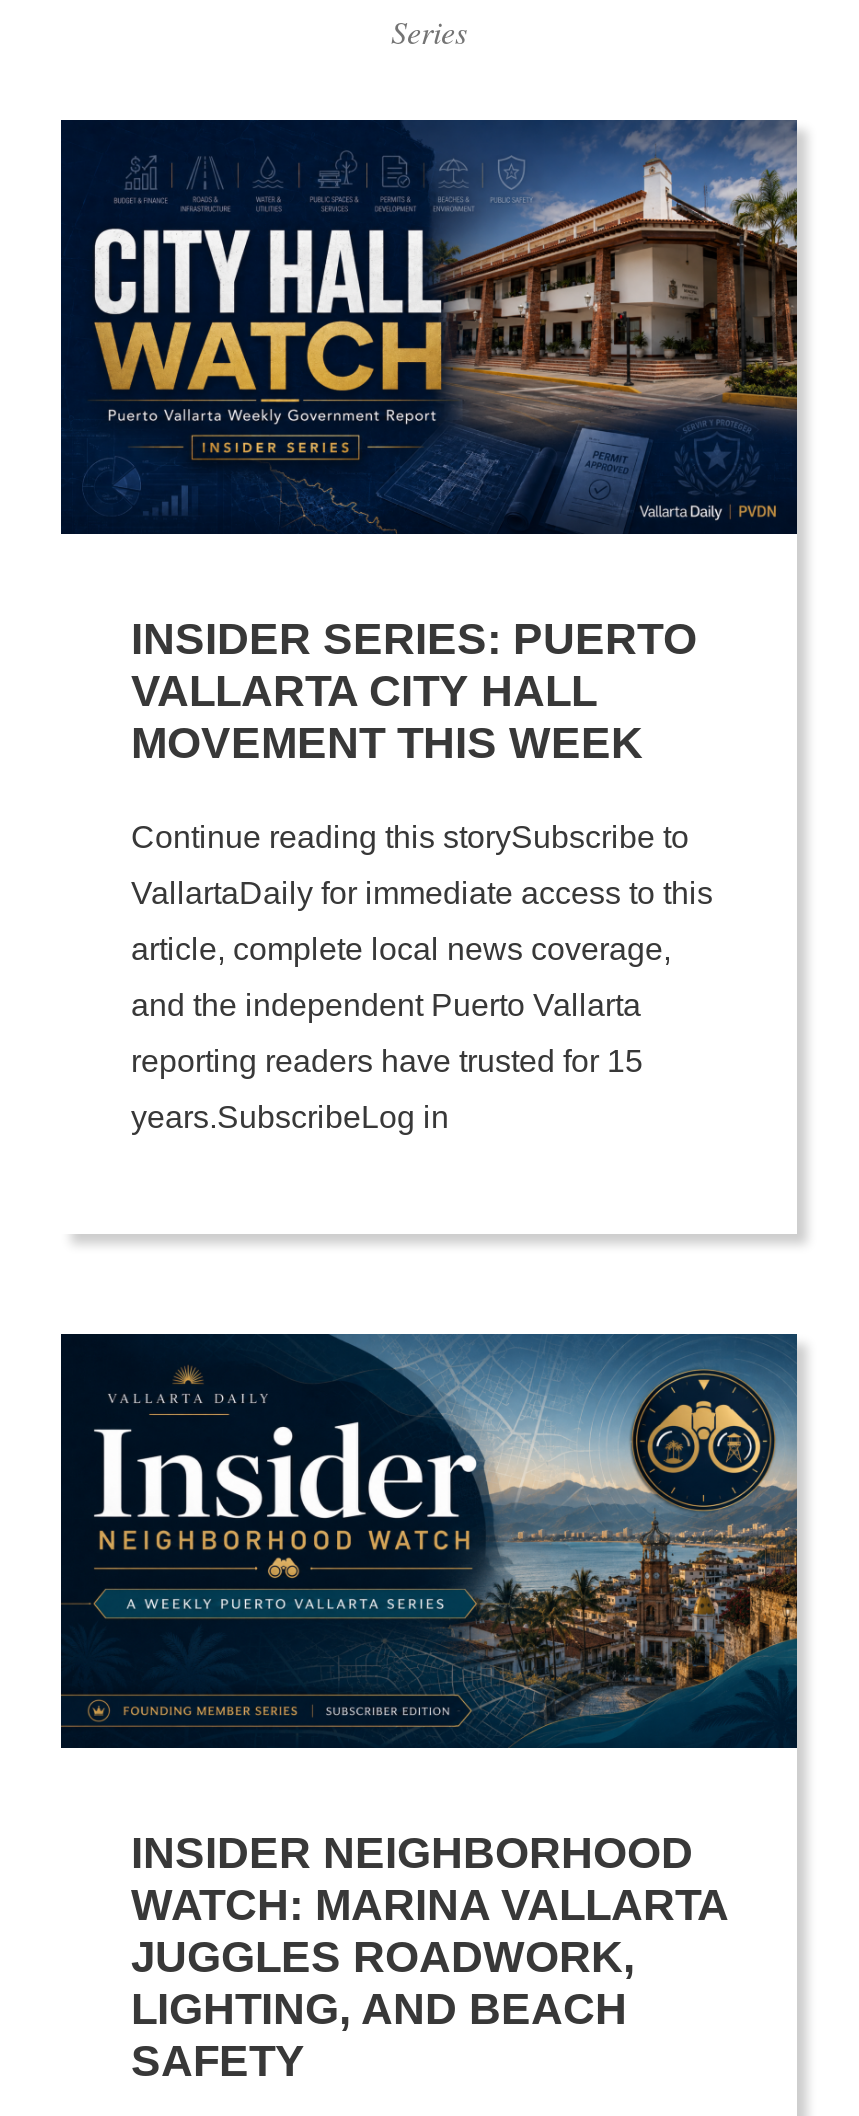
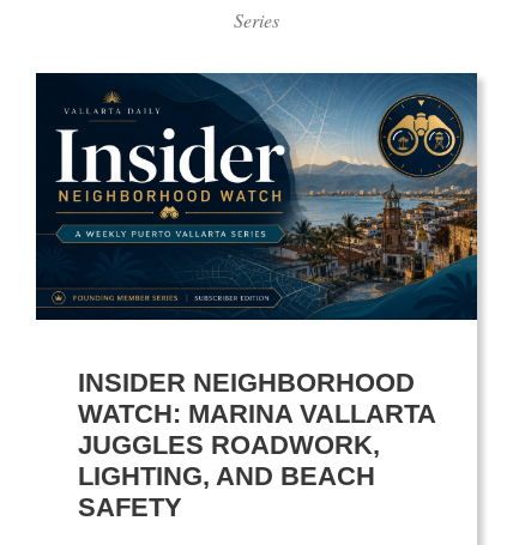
- [image]
- INSIDER SERIES: PUERTO
- VALLARTA CITY HALL
- MOVEMENT THIS WEEK
- Continue reading this storySubscribe to
- VallartaDaily for immediate access to this
- article, complete local news coverage,
- and the independent Puerto Vallarta
- reporting readers have trusted for 15
- years.SubscribeLog in
